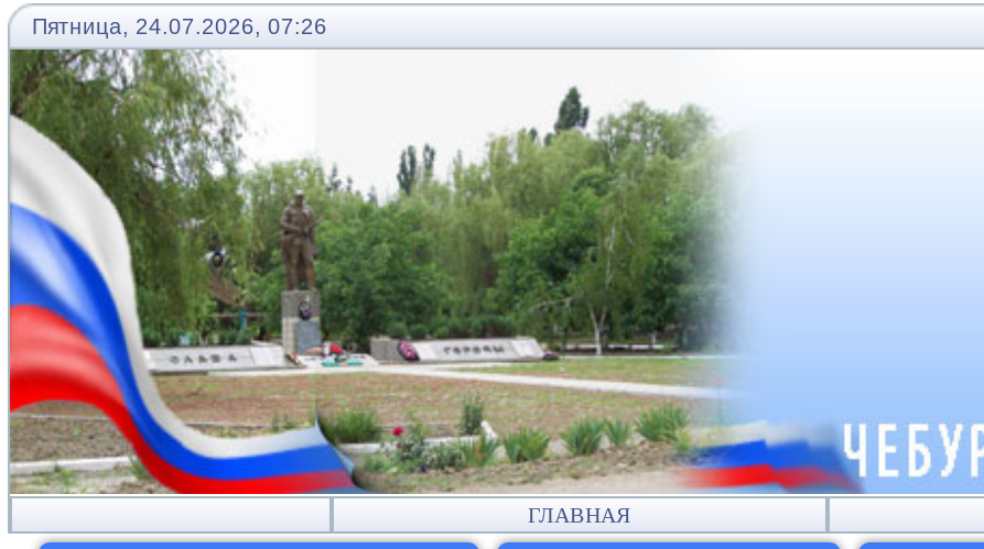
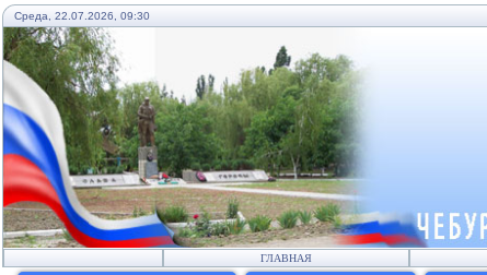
- Пятница, 24.07.2026, 07:26
+ Среда, 22.07.2026, 09:30
